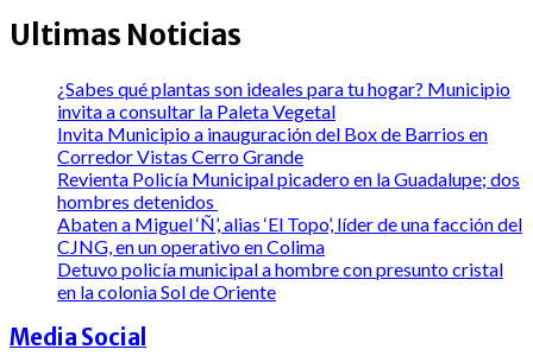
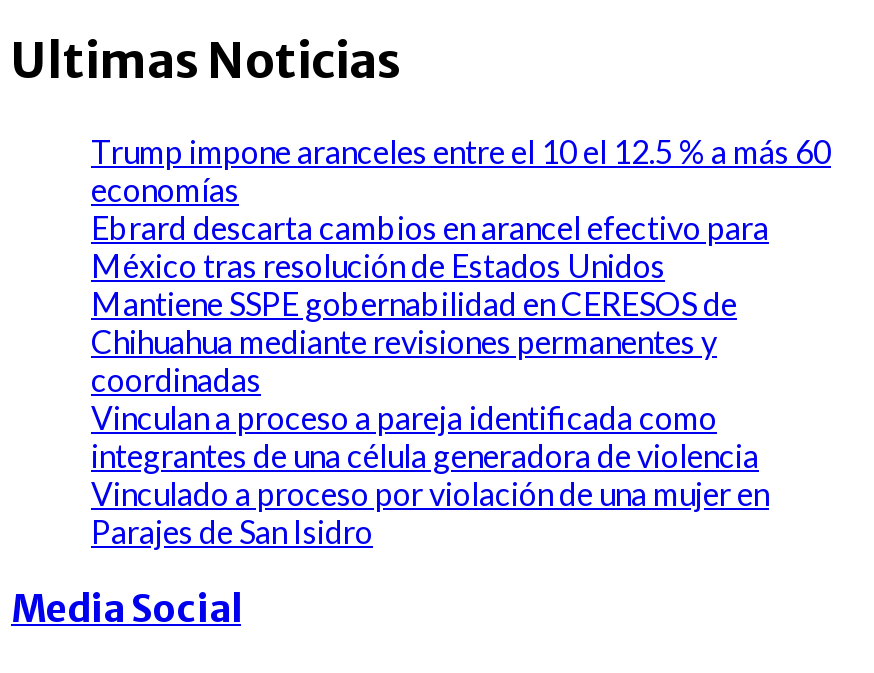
- ¿Sabes qué plantas son ideales para tu hogar? Municipio
- invita a consultar la Paleta Vegetal
- Invita Municipio a inauguración del Box de Barrios en
- Corredor Vistas Cerro Grande
- Revienta Policía Municipal picadero en la Guadalupe; dos
- hombres detenidos
- Abaten a Miguel ‘Ñ’, alias ‘El Topo’, líder de una facción del
- CJNG, en un operativo en Colima
- Detuvo policía municipal a hombre con presunto cristal
- en la colonia Sol de Oriente
+ Trump impone aranceles entre el 10 el 12.5 % a más 60
+ economías
+ Ebrard descarta cambios en arancel efectivo para
+ México tras resolución de Estados Unidos
+ Mantiene SSPE gobernabilidad en CERESOS de
+ Chihuahua mediante revisiones permanentes y
+ coordinadas
+ Vinculan a proceso a pareja identificada como
+ integrantes de una célula generadora de violencia
+ Vinculado a proceso por violación de una mujer en
+ Parajes de San Isidro
